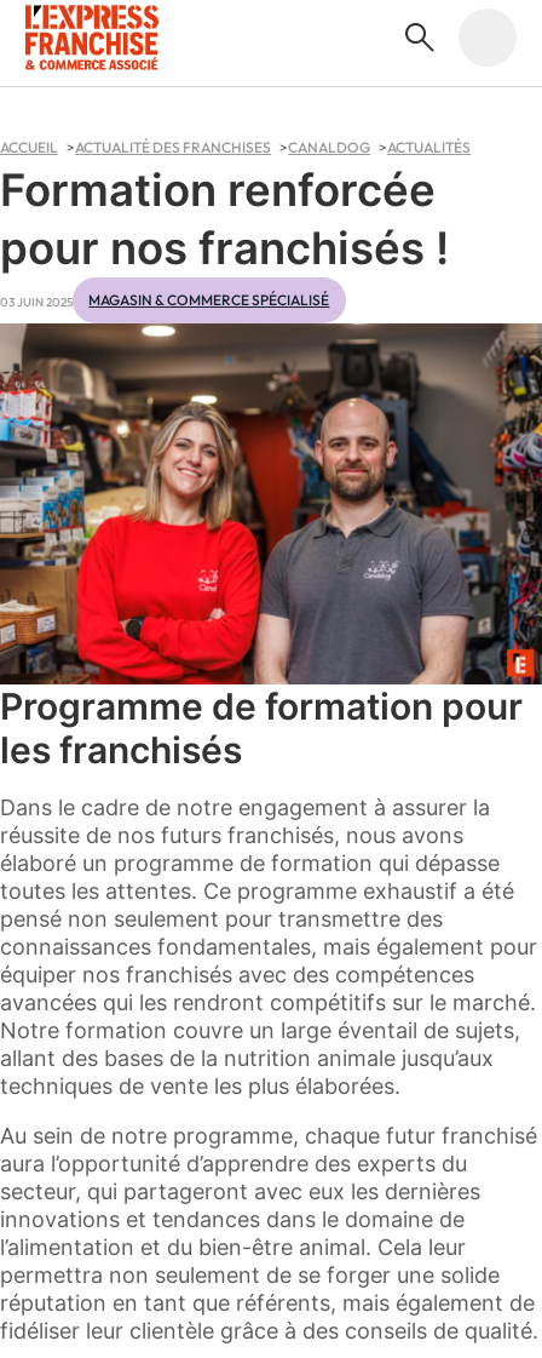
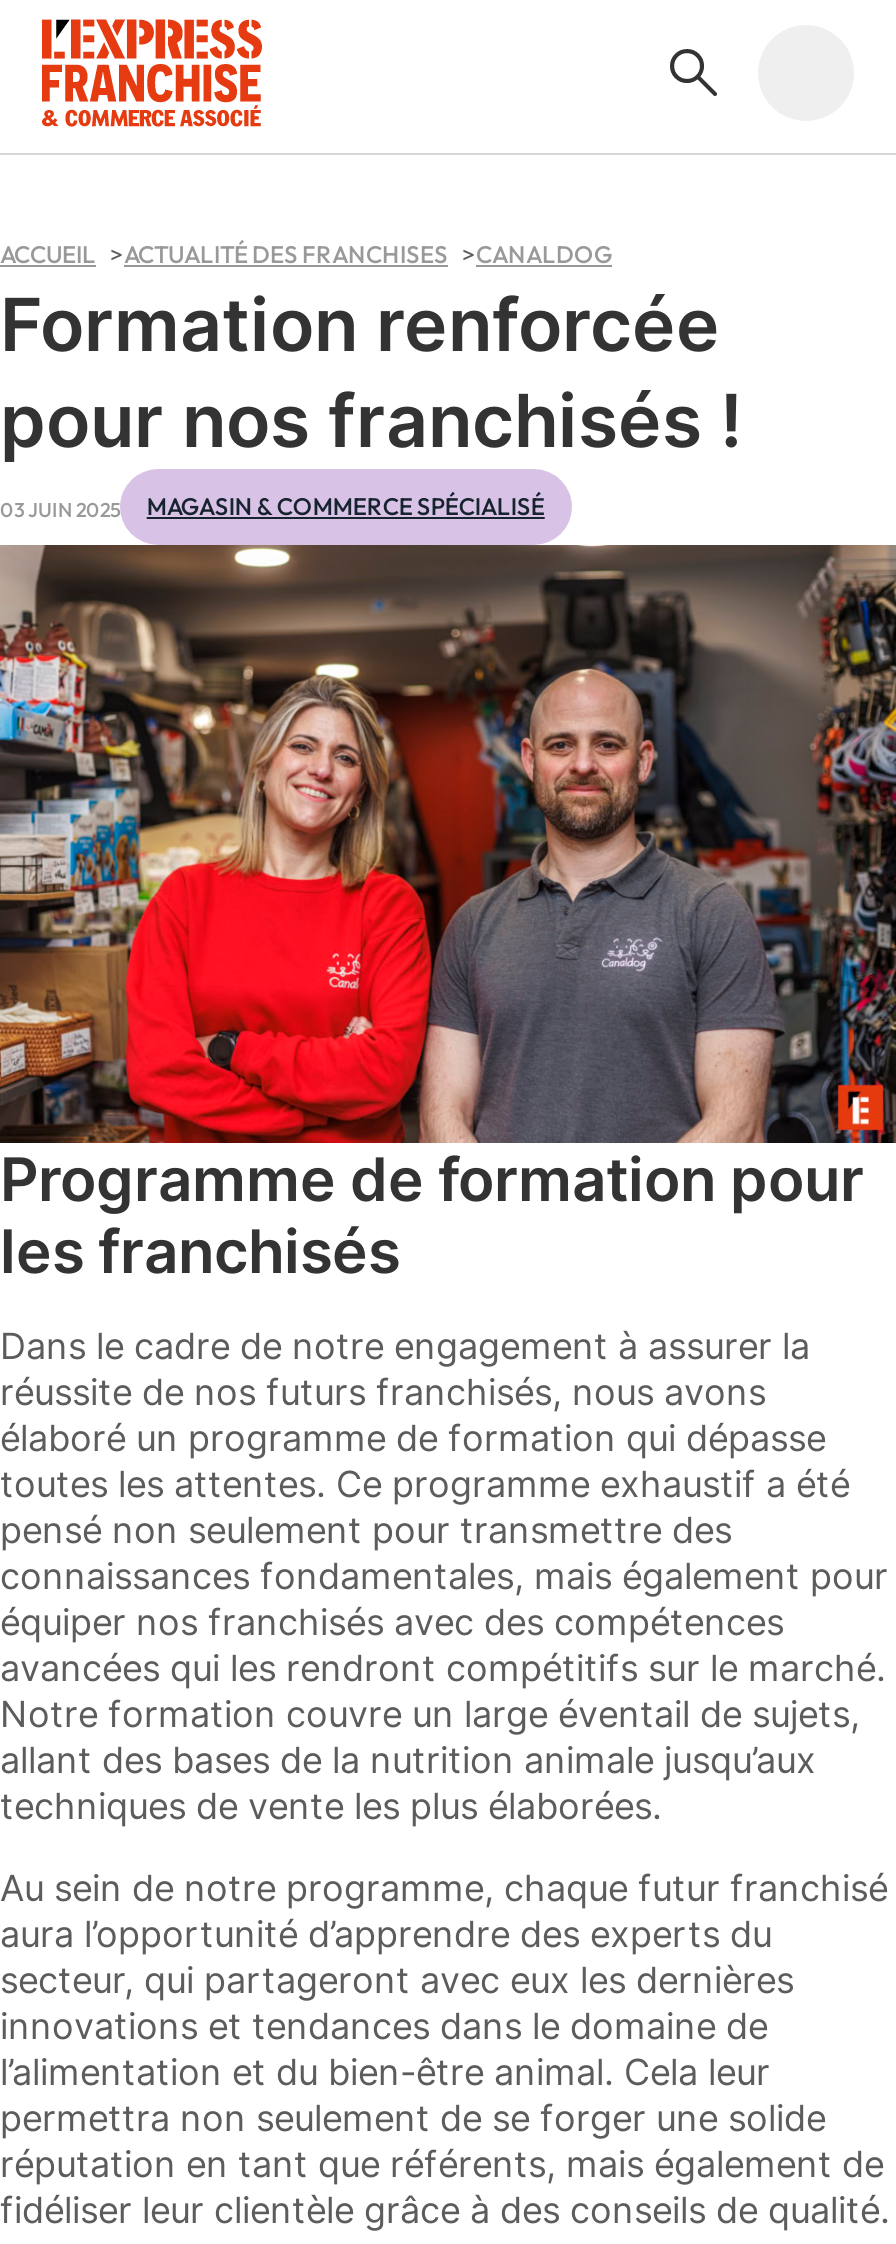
- ACTUALITÉS
